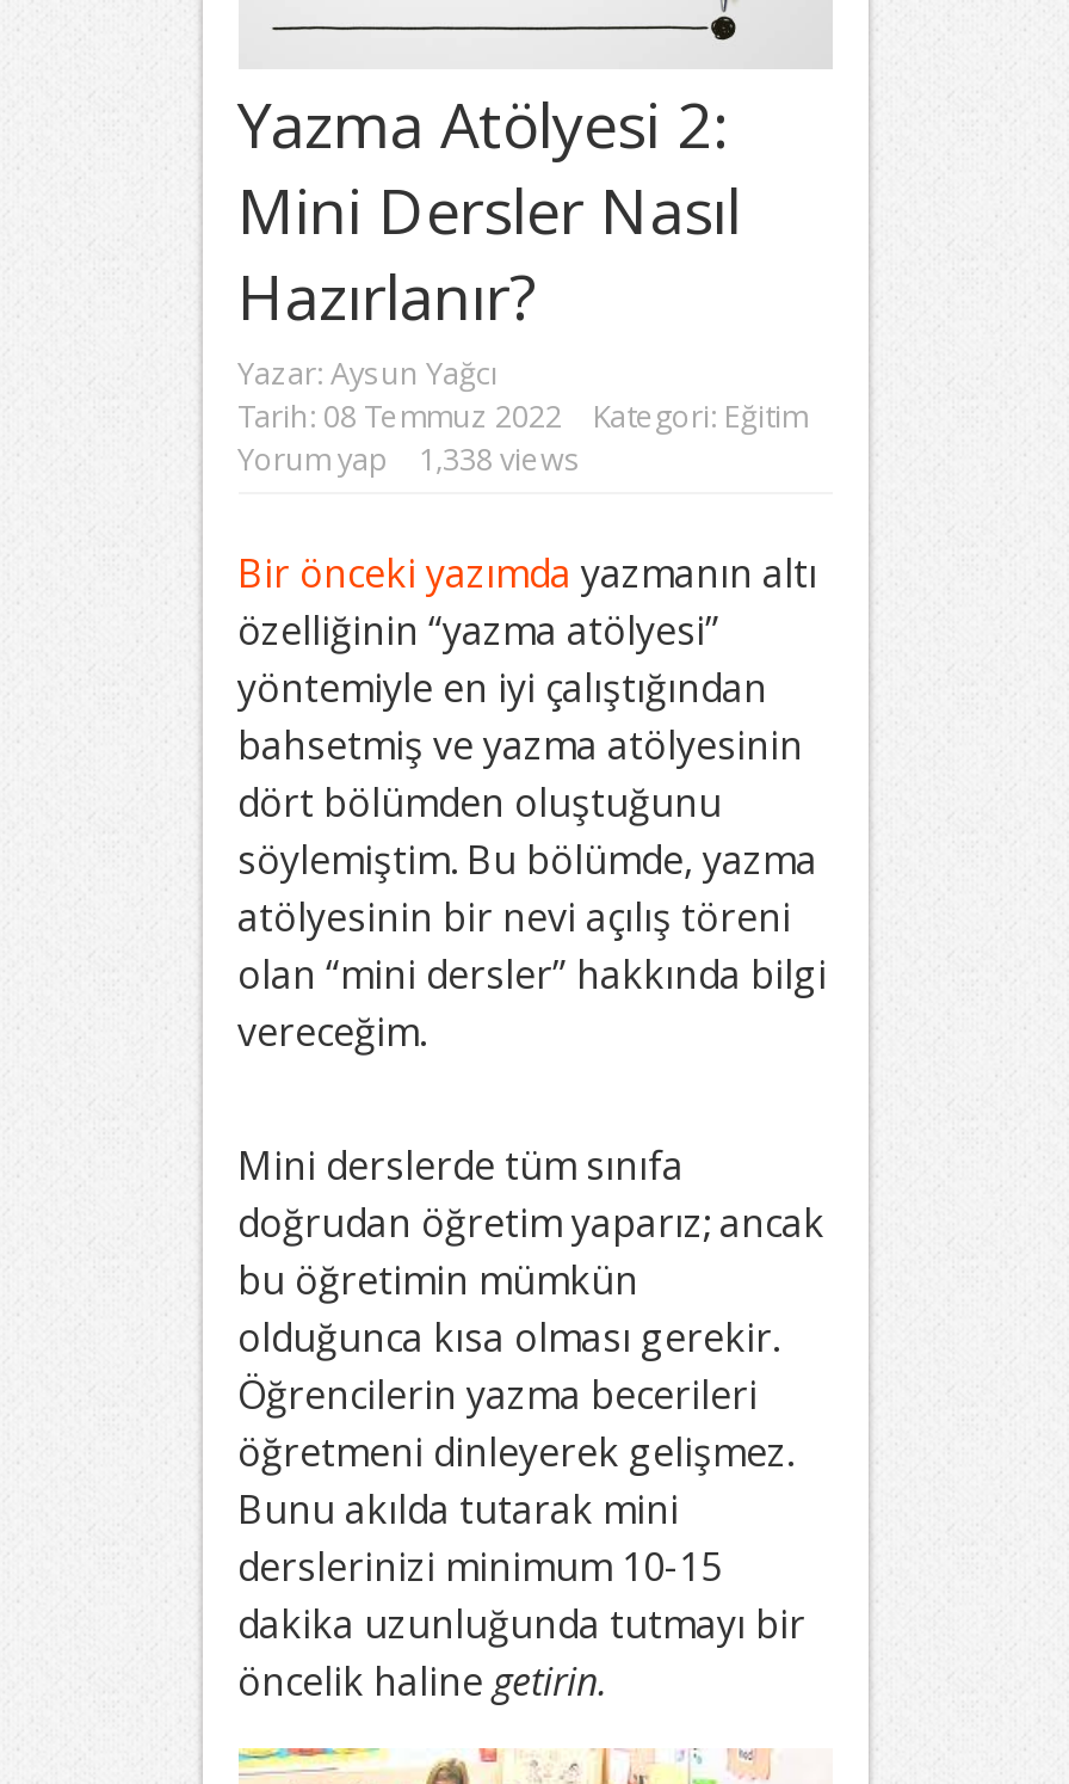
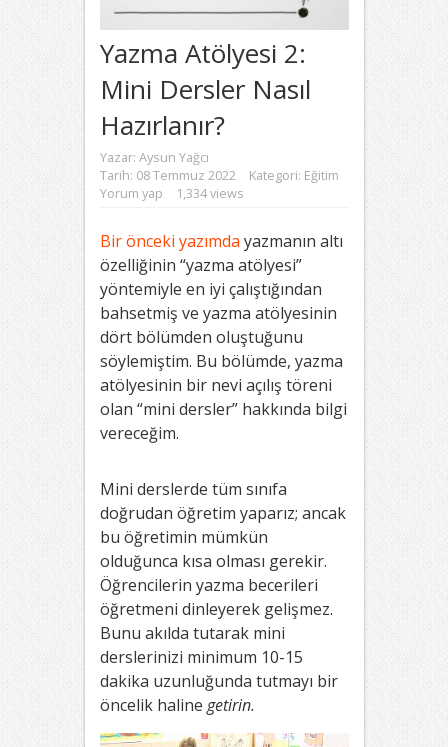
- Yorum yap 1,338 views
+ Yorum yap 1,334 views
